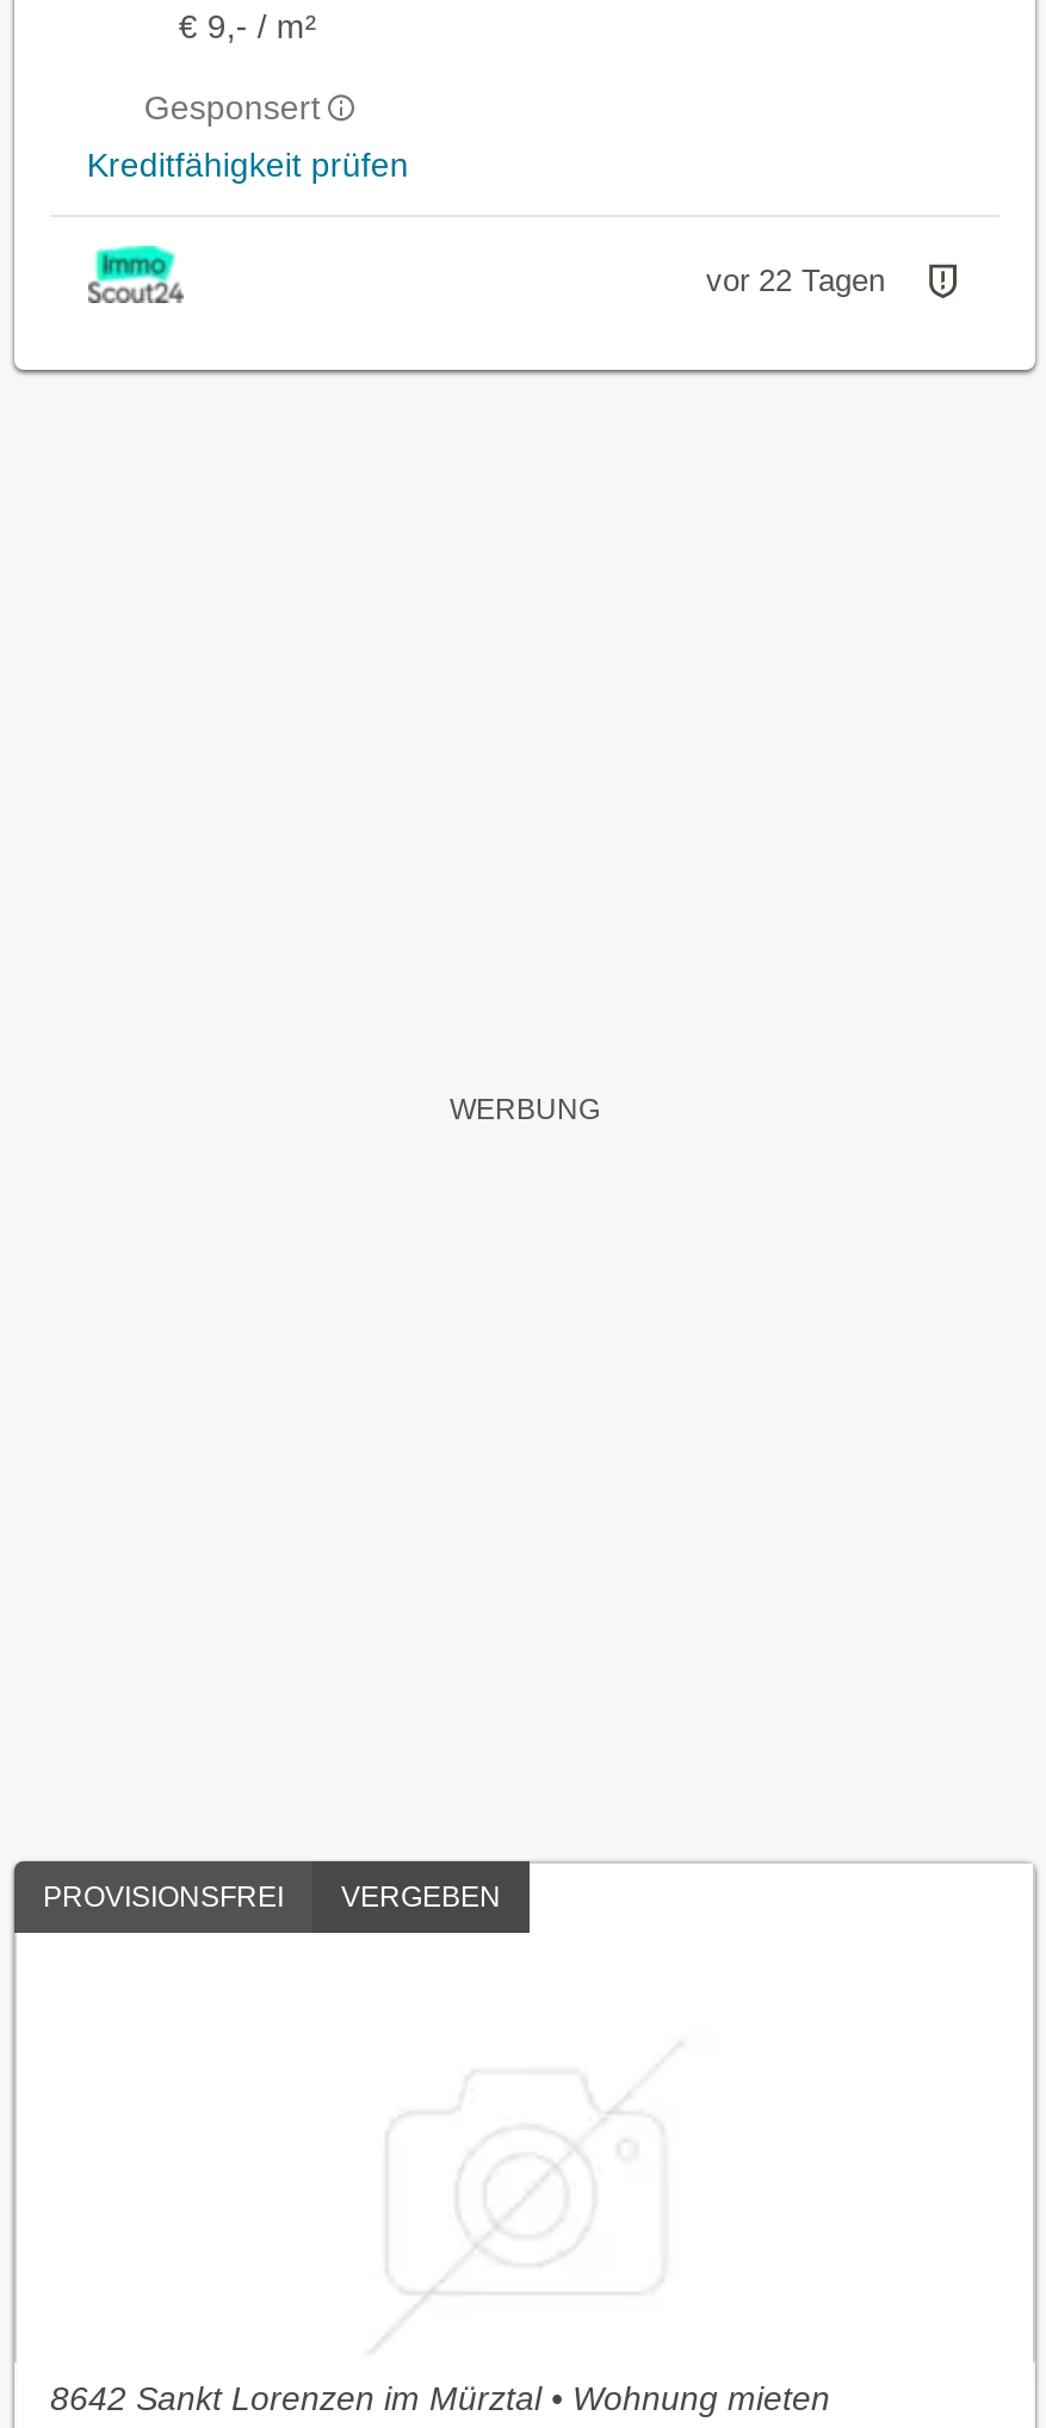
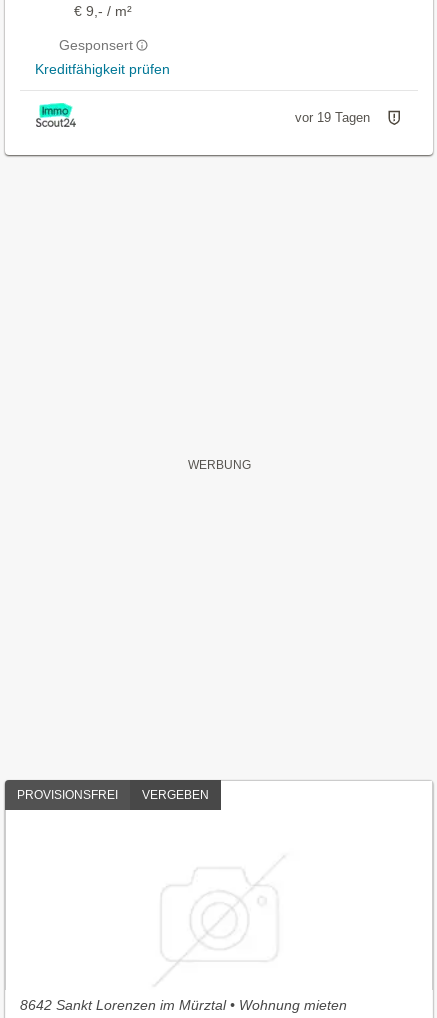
- vor 22 Tagen
+ vor 19 Tagen
